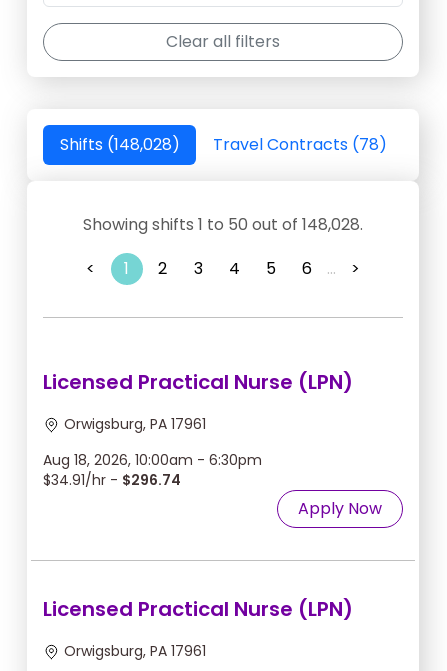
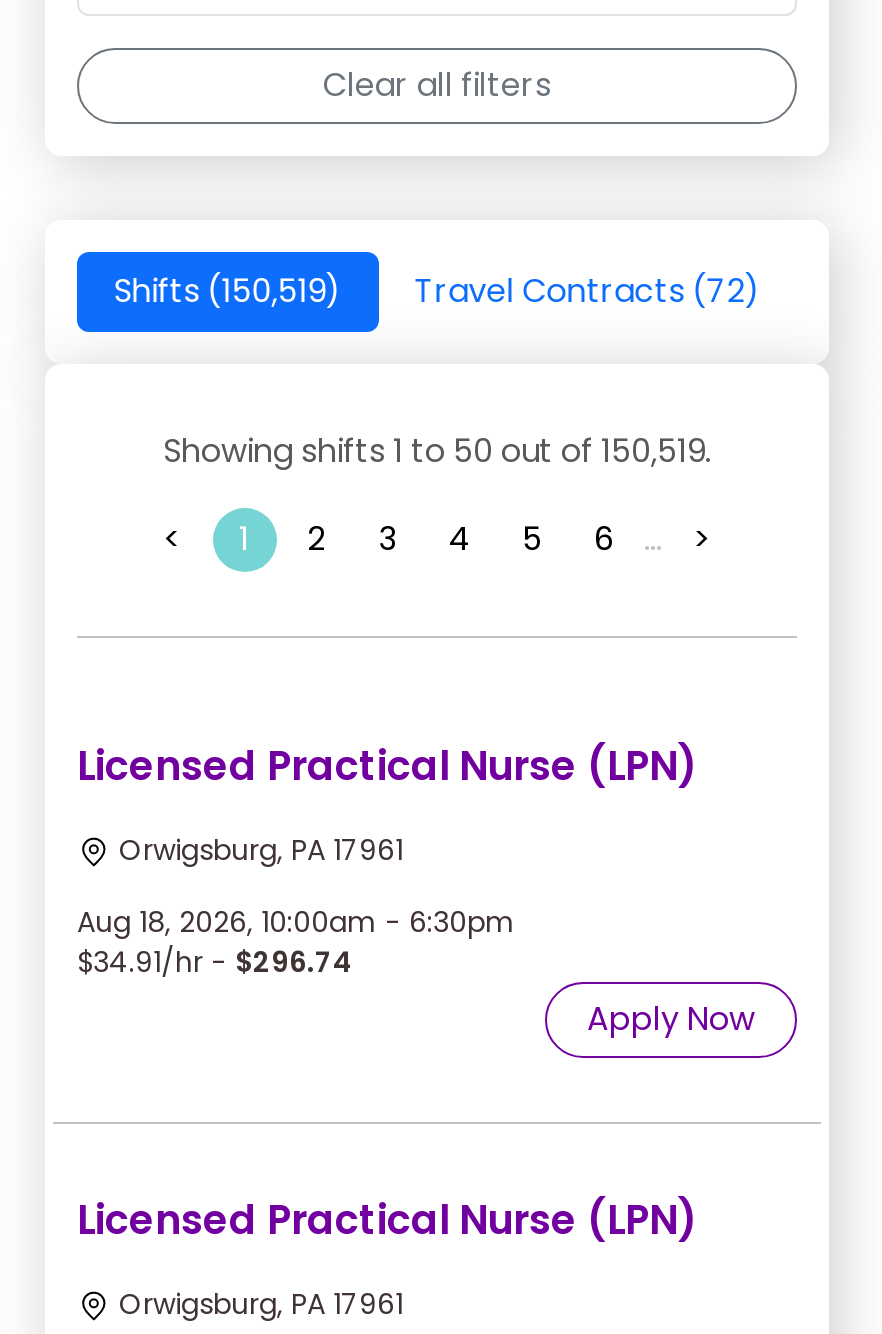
- Shifts (148,028)
+ Shifts (150,519)

- Travel Contracts (78)
+ Travel Contracts (72)

- Showing shifts 1 to 50 out of 148,028.
+ Showing shifts 1 to 50 out of 150,519.
